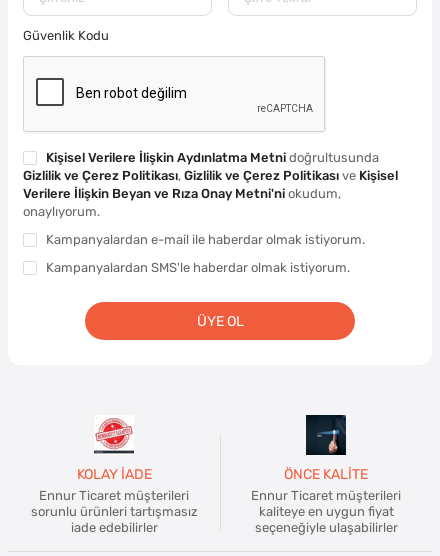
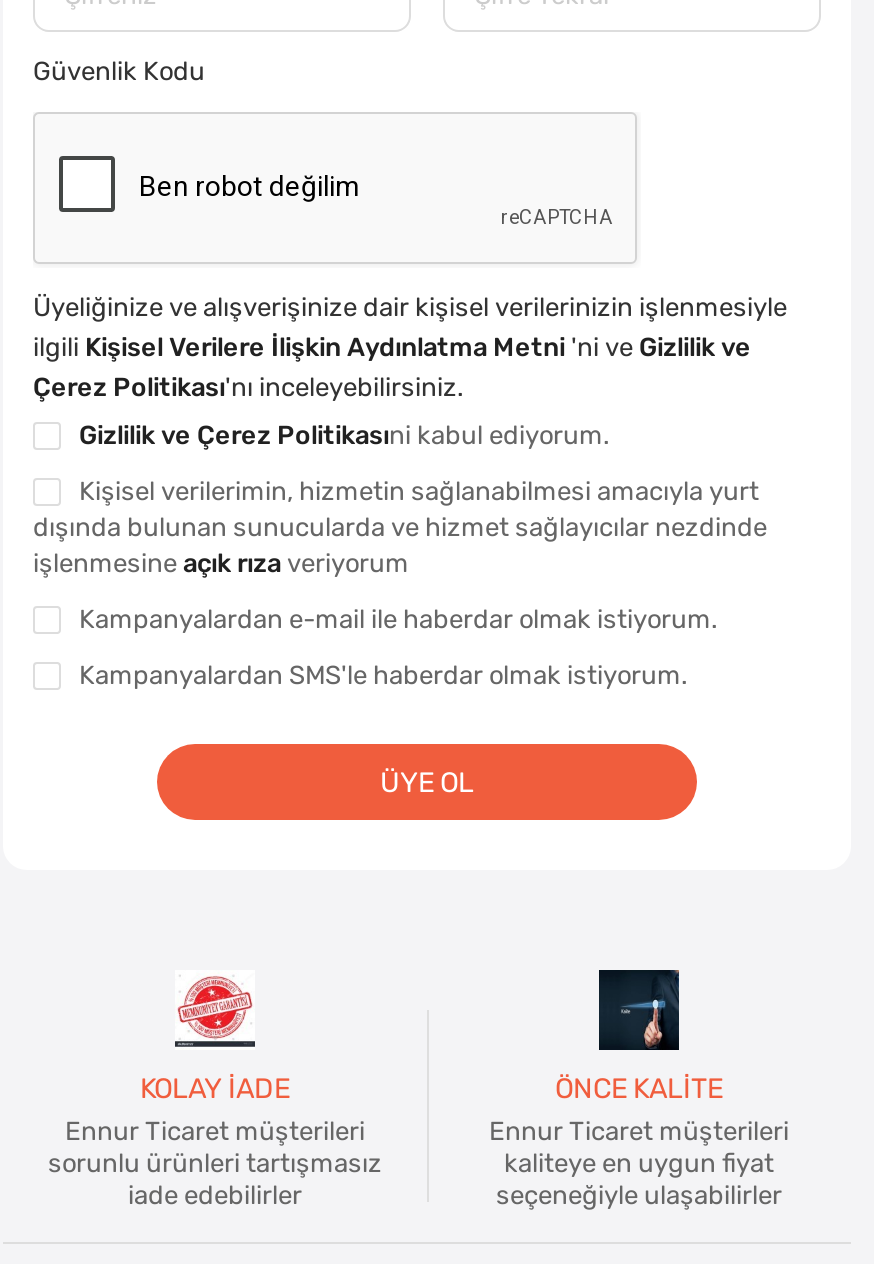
- Kişisel Verilere İlişkin Aydınlatma Metni doğrultusunda
- Gizlilik ve Çerez Politikası, Gizlilik ve Çerez Politikası ve Kişisel
- Verilere İlişkin Beyan ve Rıza Onay Metni'ni okudum,
- onaylıyorum.
+ Üyeliğinize ve alışverişinize dair kişisel verilerinizin işlenmesiyle
+ ilgili Kişisel Verilere İlişkin Aydınlatma Metni 'ni ve Gizlilik ve
+ Çerez Politikası'nı inceleyebilirsiniz.
+ Gizlilik ve Çerez Politikasıni kabul ediyorum.
+ Kişisel verilerimin, hizmetin sağlanabilmesi amacıyla yurt
+ dışında bulunan sunucularda ve hizmet sağlayıcılar nezdinde
+ işlenmesine açık rıza veriyorum
